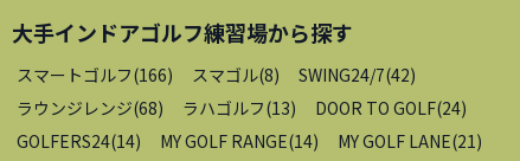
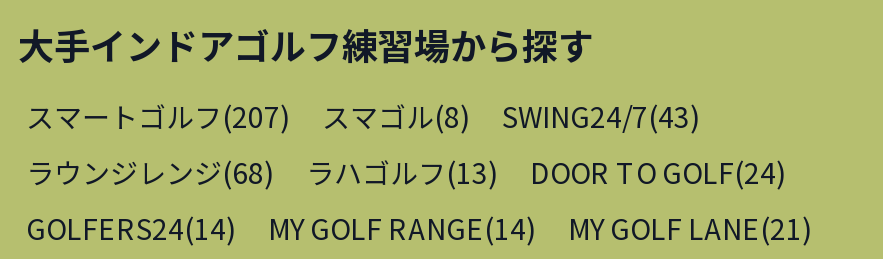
- スマートゴルフ(166)
+ スマートゴルフ(207)

- SWING24/7(42)
+ SWING24/7(43)
